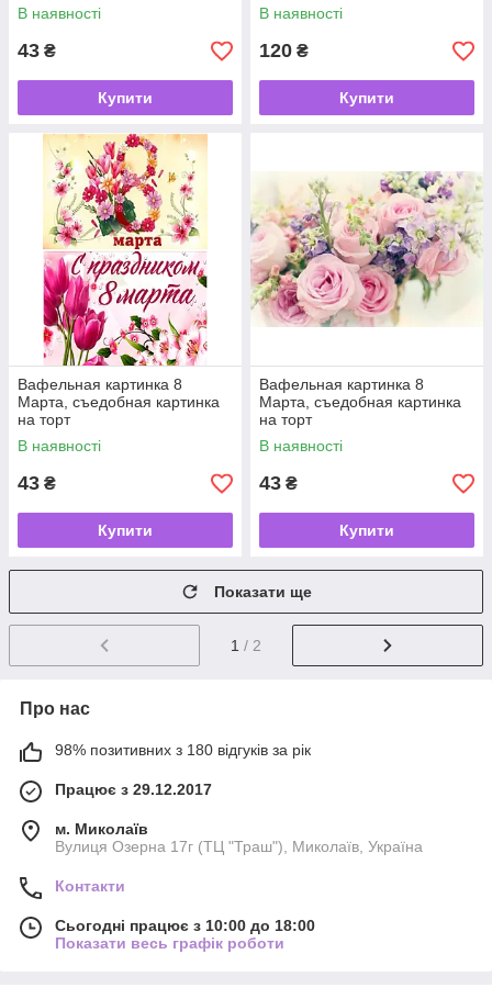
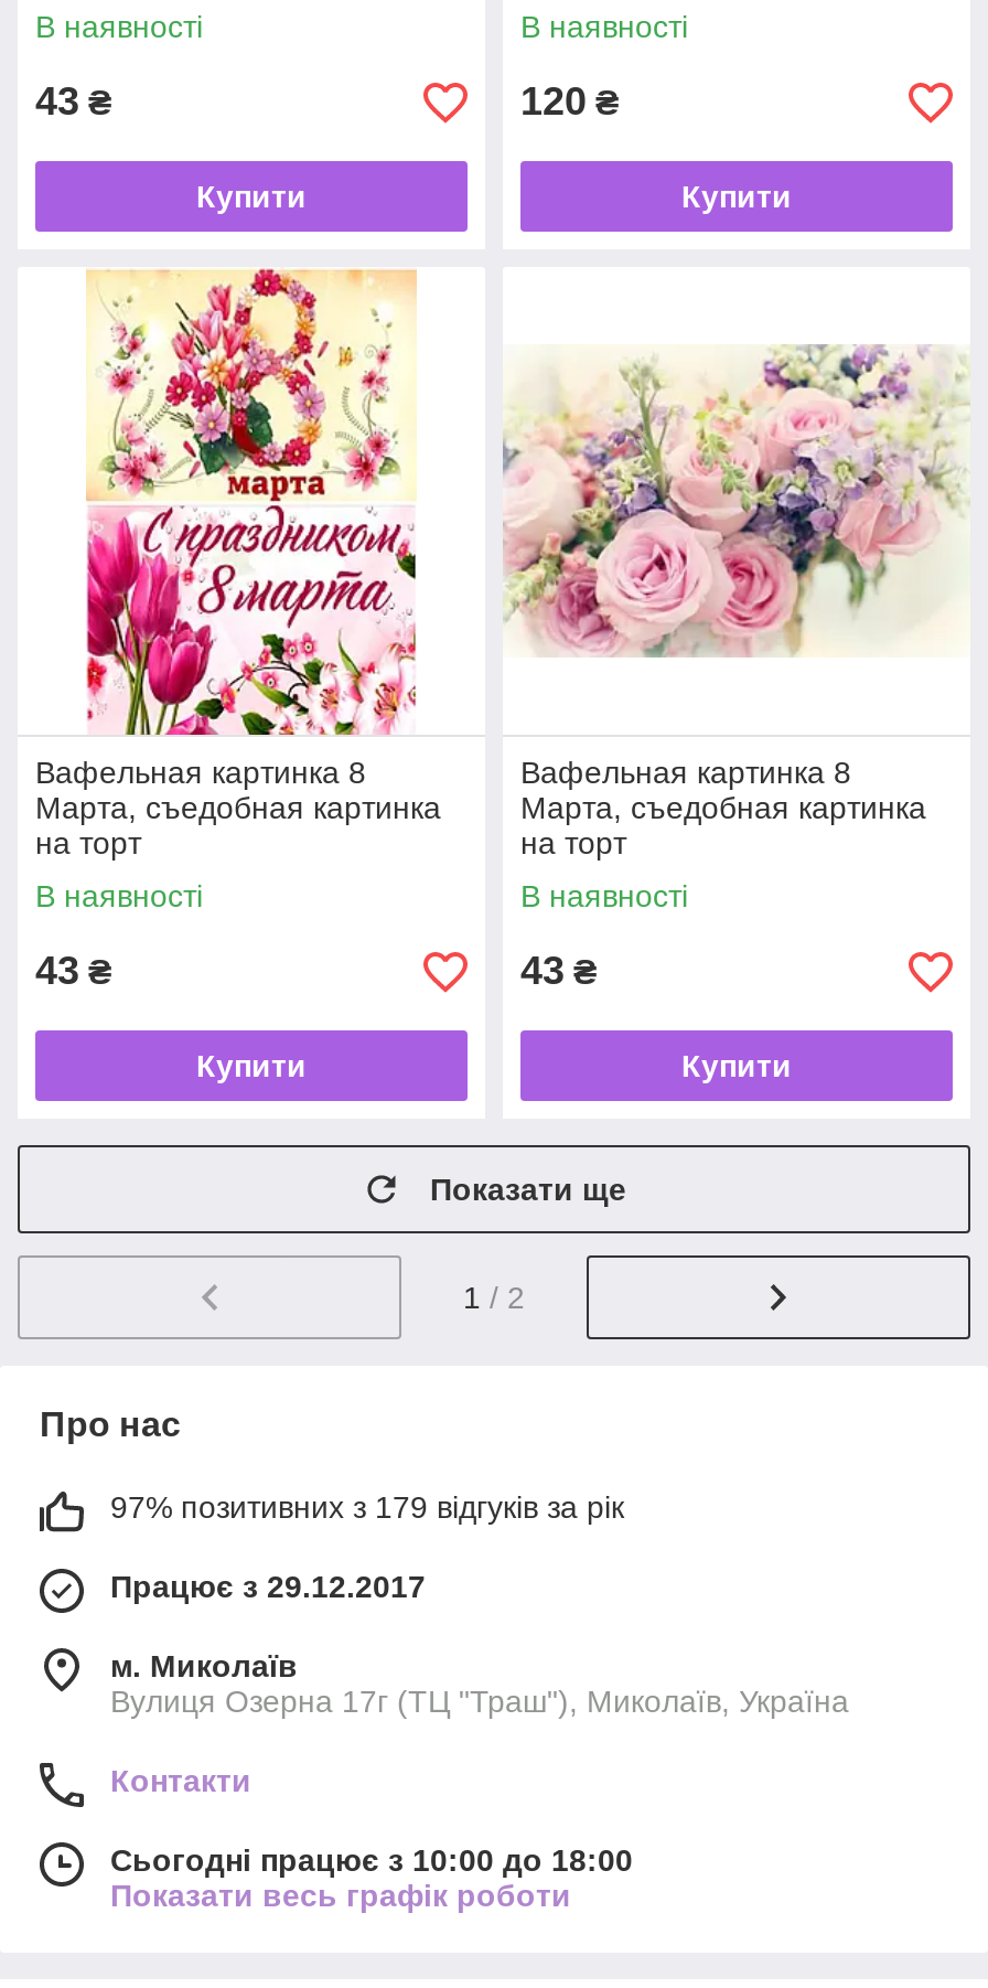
- 98% позитивних з 180 відгуків за рік
+ 97% позитивних з 179 відгуків за рік
